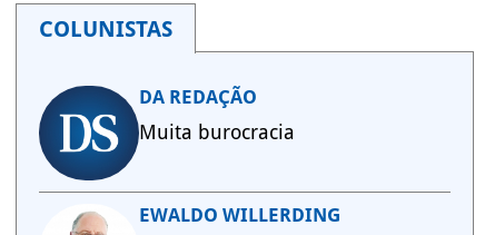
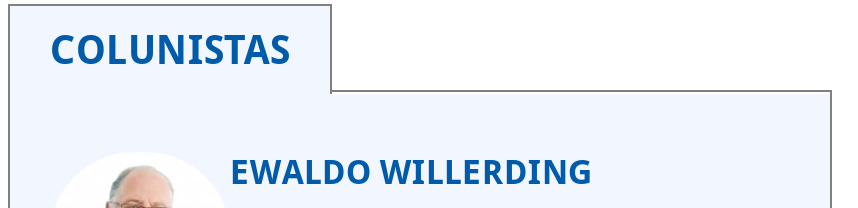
- [image]
- DA REDAÇÃO
- Muita burocracia
